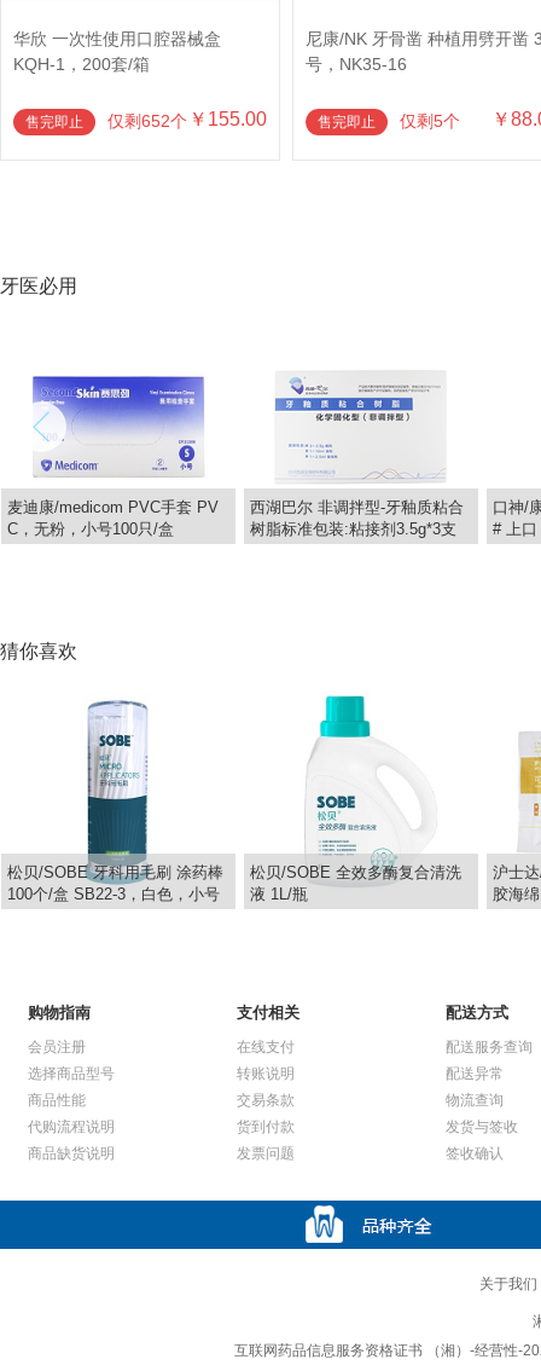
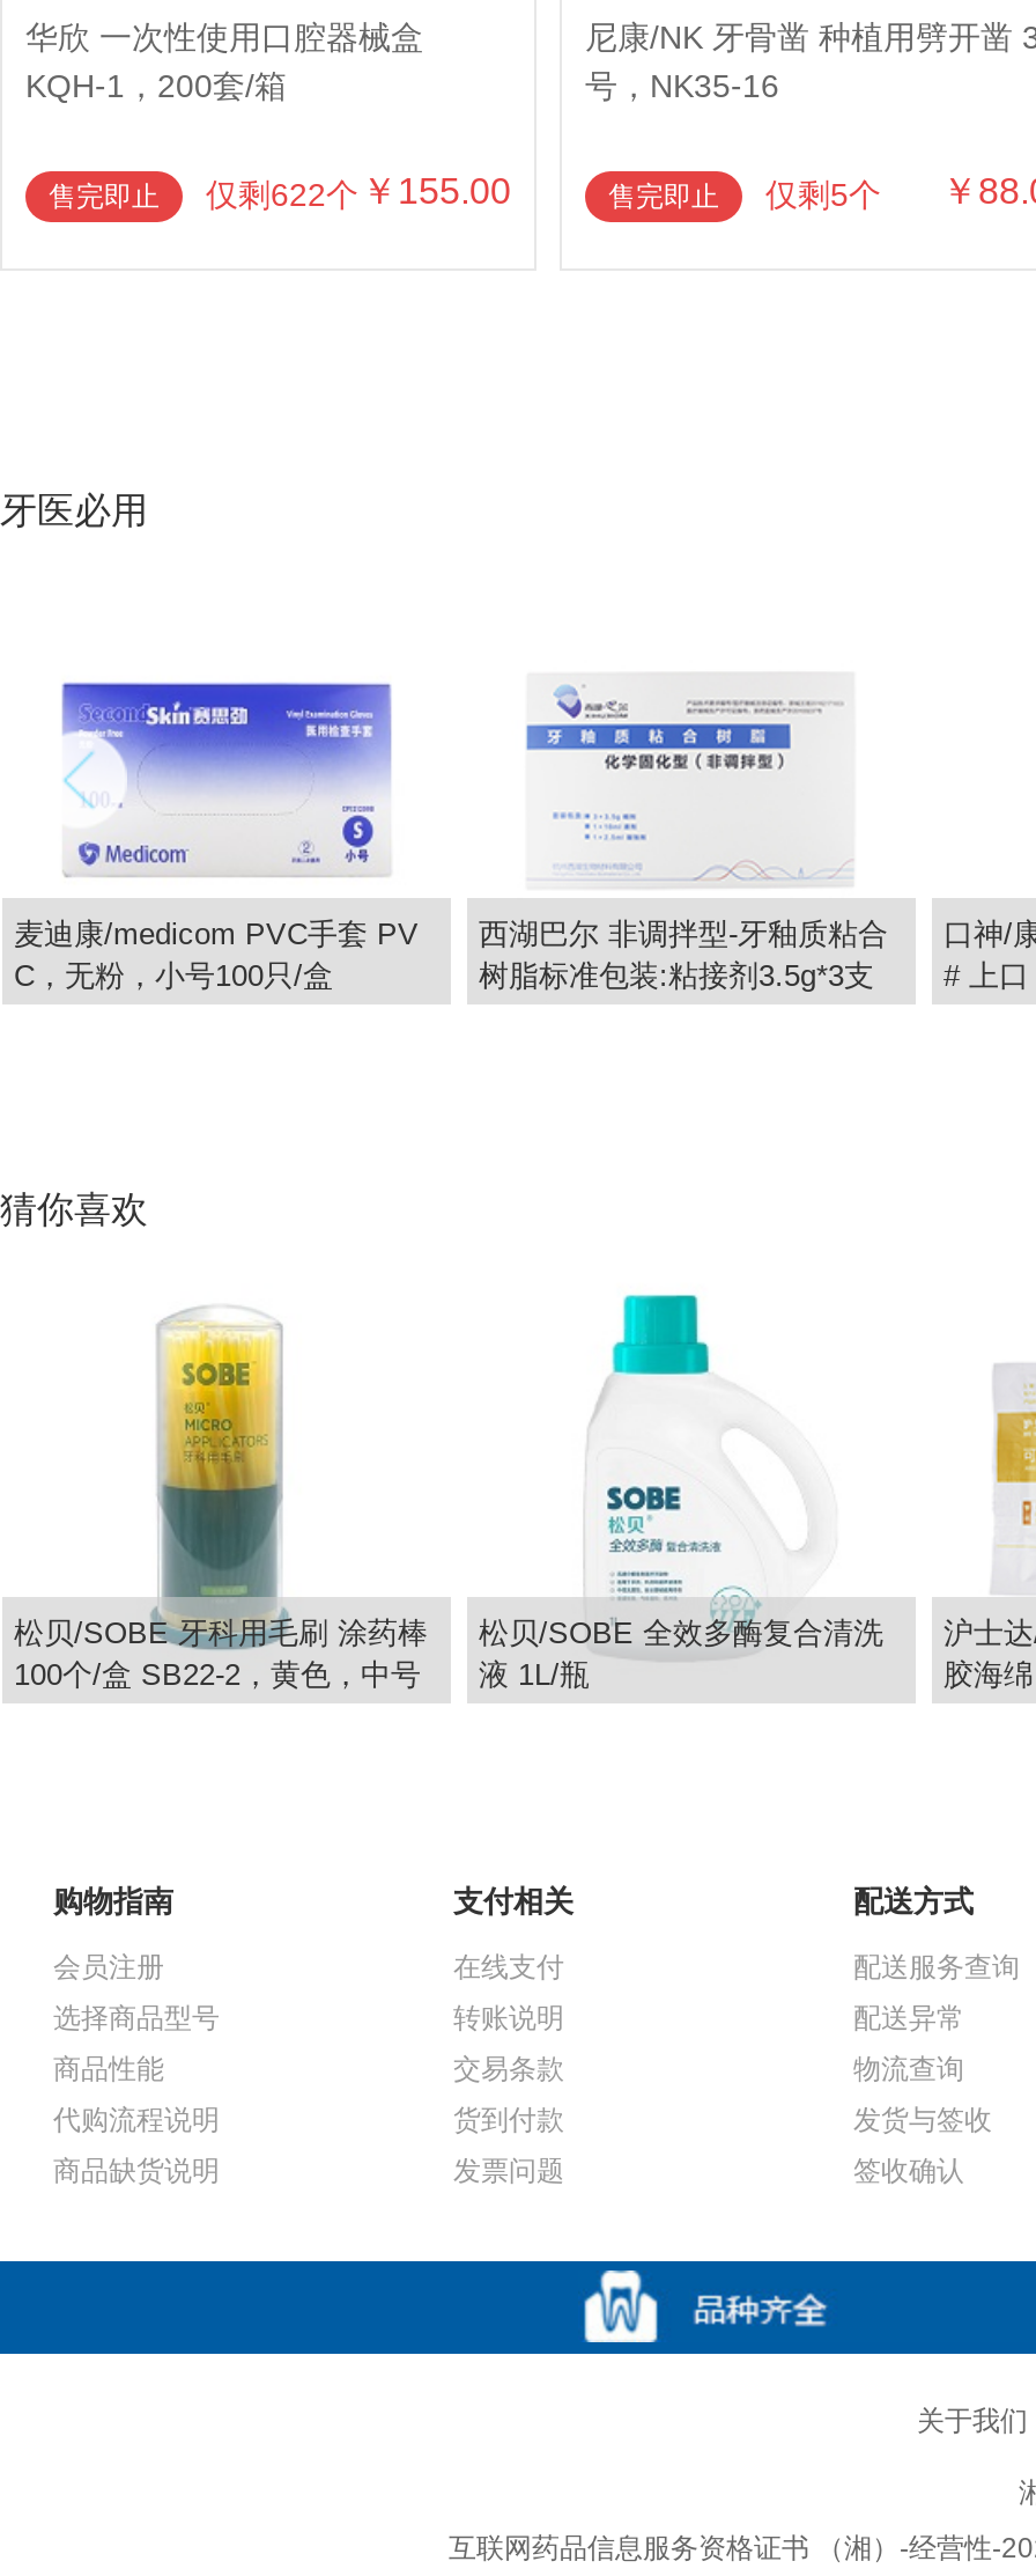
- 售完即止 仅剩652个￥155.00
+ 售完即止 仅剩622个￥155.00

- [image]
- 100个/盒 SB22-3，白色，小号
+ [image]
+ 100个/盒 SB22-2，黄色，中号
